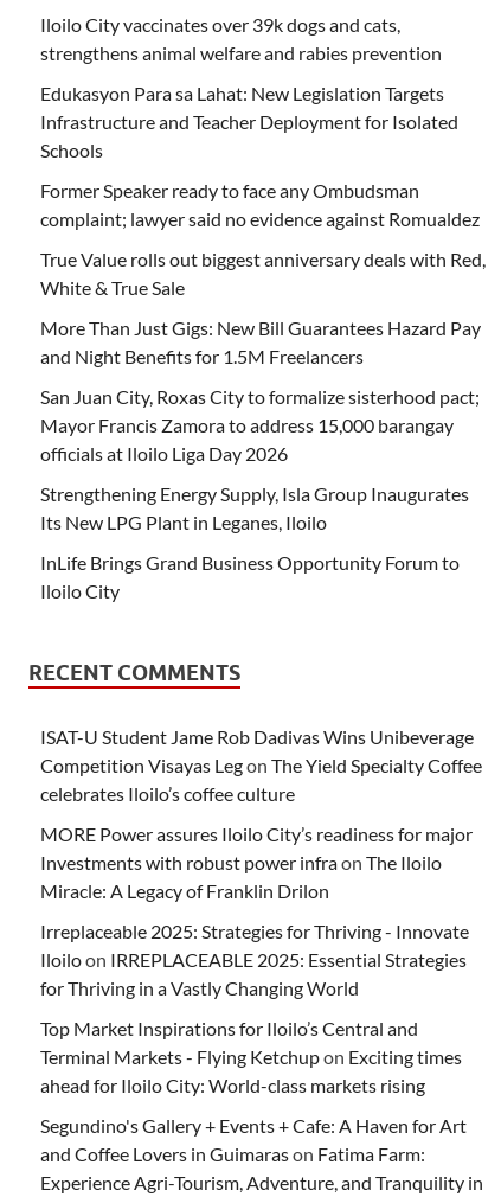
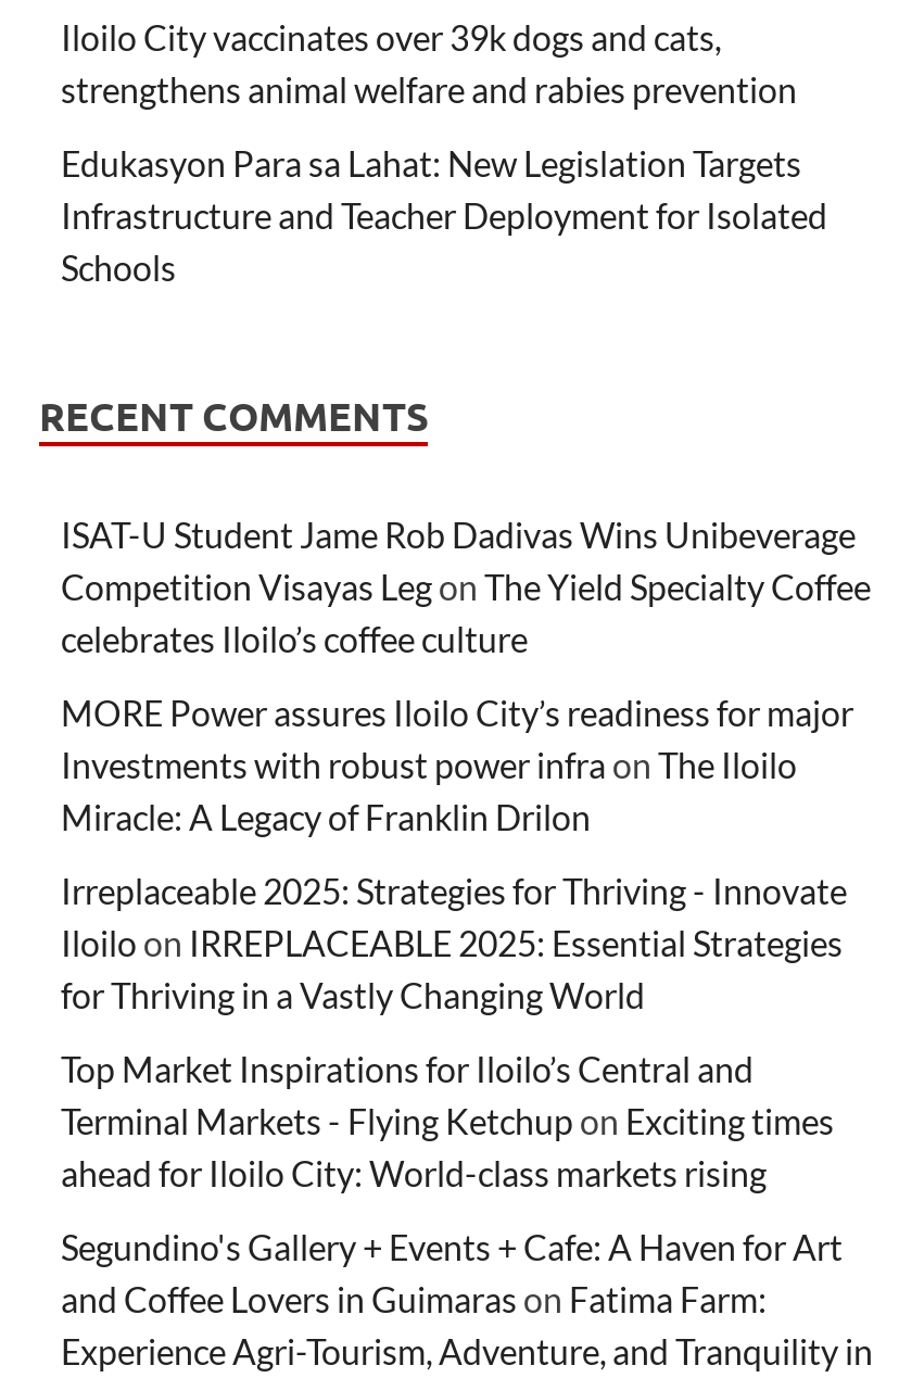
- Former Speaker ready to face any Ombudsman
- complaint; lawyer said no evidence against Romualdez
- True Value rolls out biggest anniversary deals with Red,
- White & True Sale
- More Than Just Gigs: New Bill Guarantees Hazard Pay
- and Night Benefits for 1.5M Freelancers
- San Juan City, Roxas City to formalize sisterhood pact;
- Mayor Francis Zamora to address 15,000 barangay
- officials at Iloilo Liga Day 2026
- Strengthening Energy Supply, Isla Group Inaugurates
- Its New LPG Plant in Leganes, Iloilo
- InLife Brings Grand Business Opportunity Forum to
- Iloilo City
